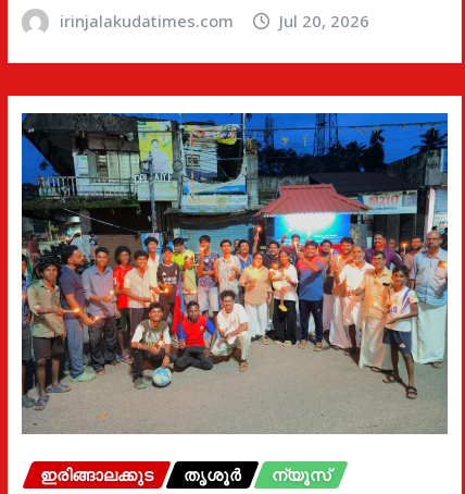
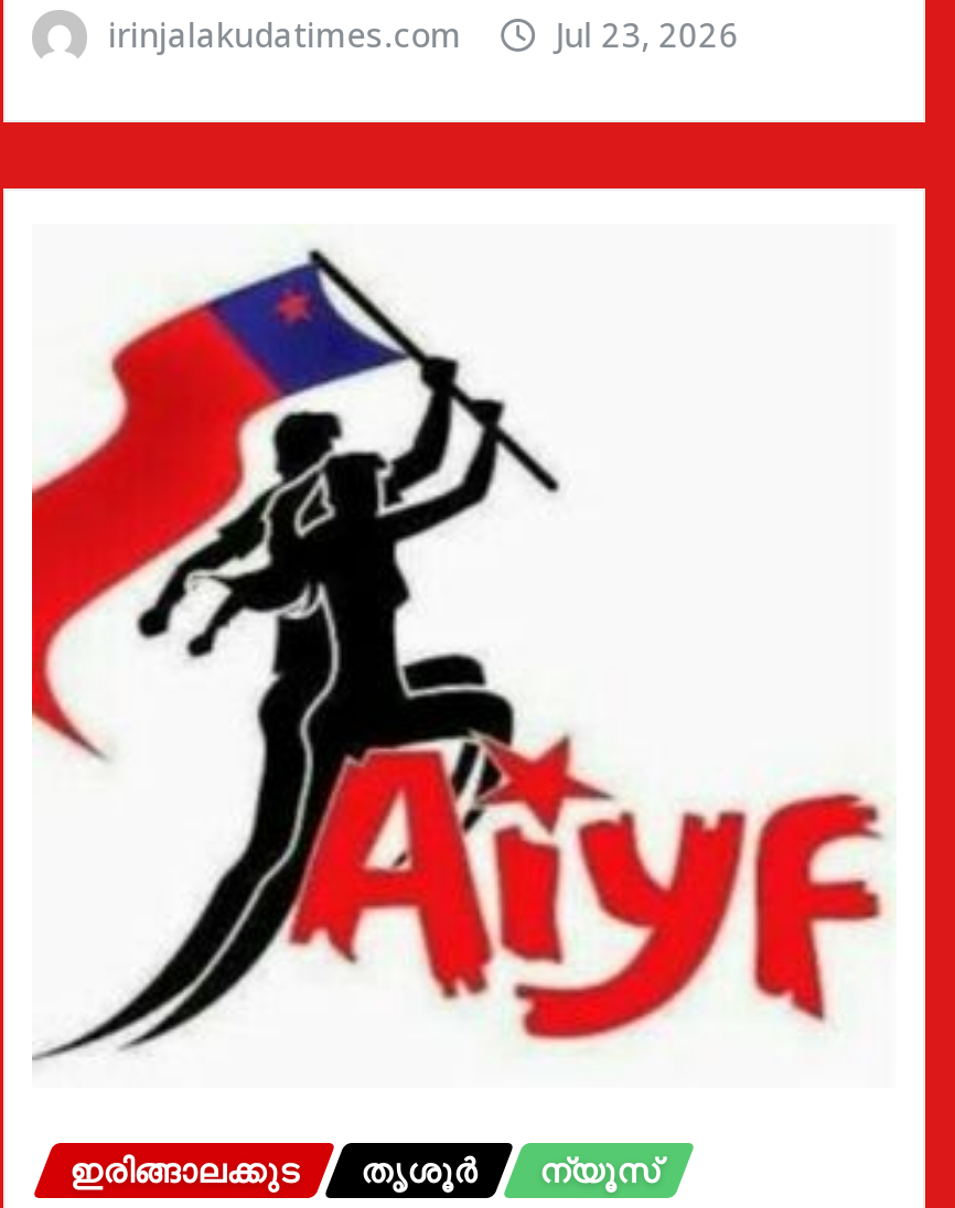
- Jul 20, 2026
+ Jul 23, 2026

- [image]
+ [image]
